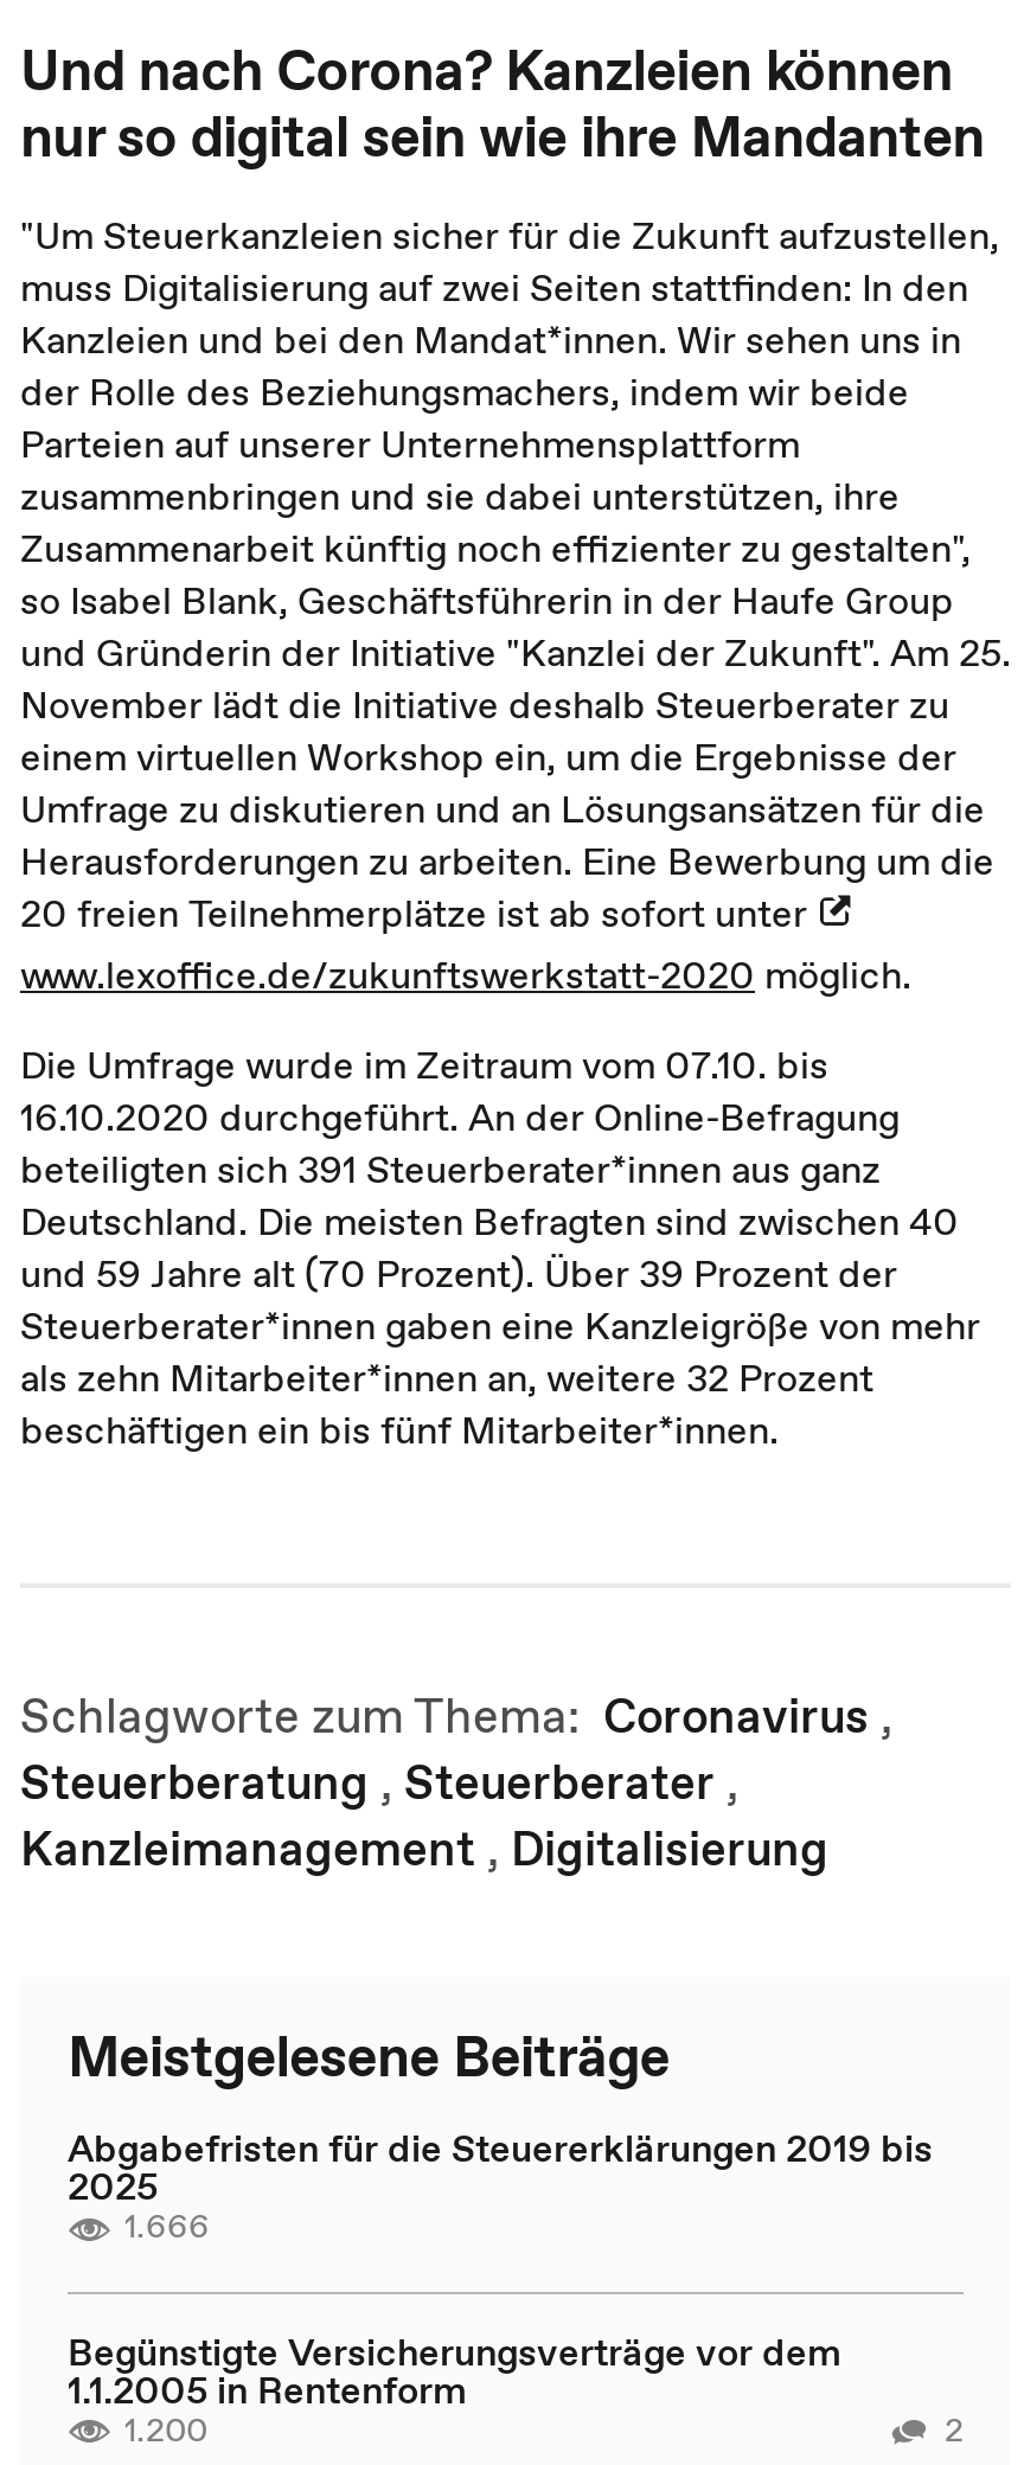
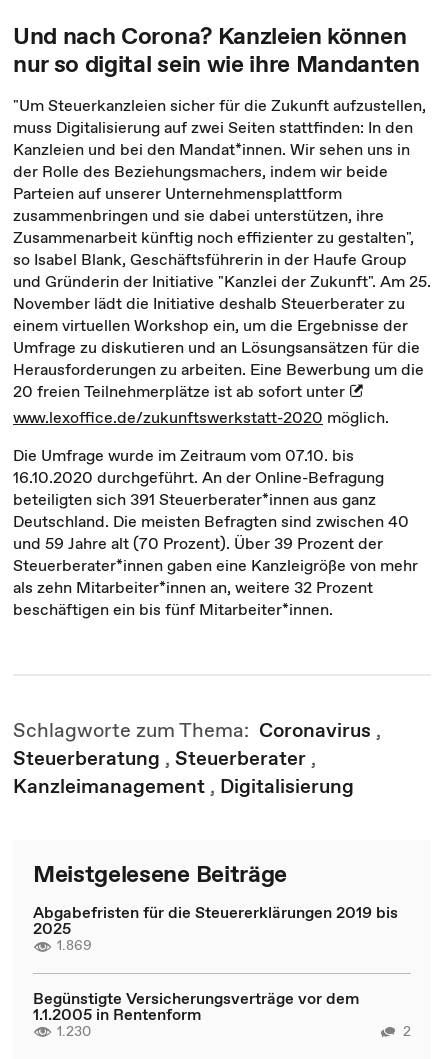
- 1.666
+ 1.869

- 1.200
+ 1.230
